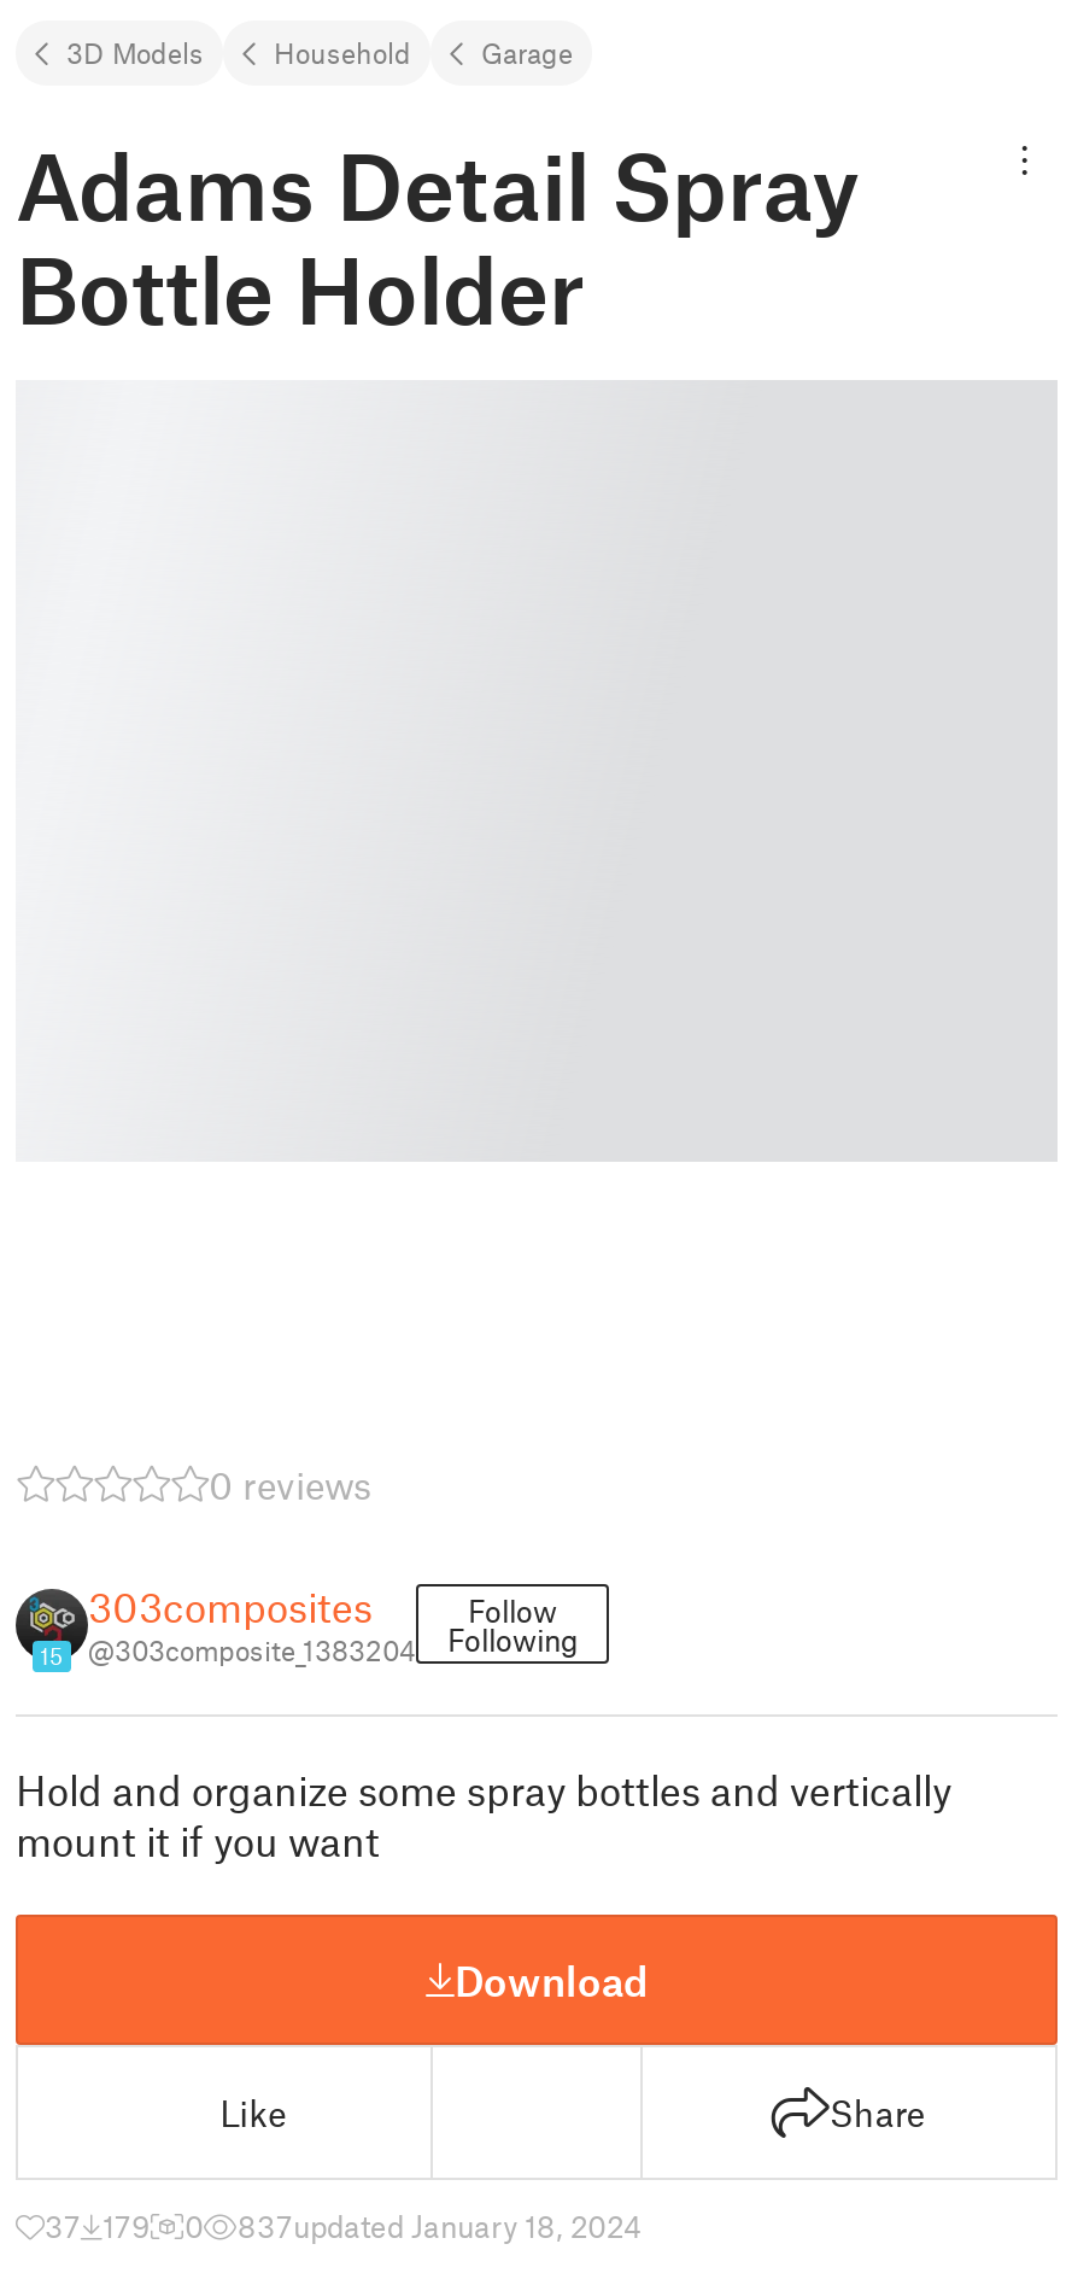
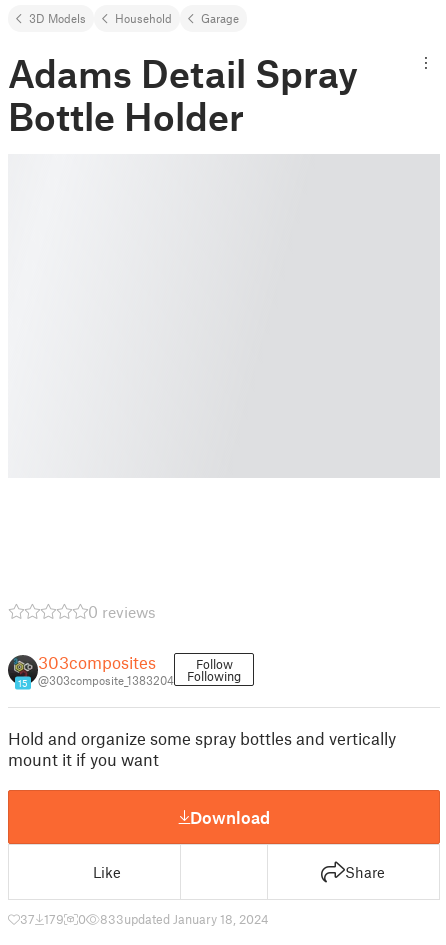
- 837updated January 18, 2024
+ 833updated January 18, 2024
